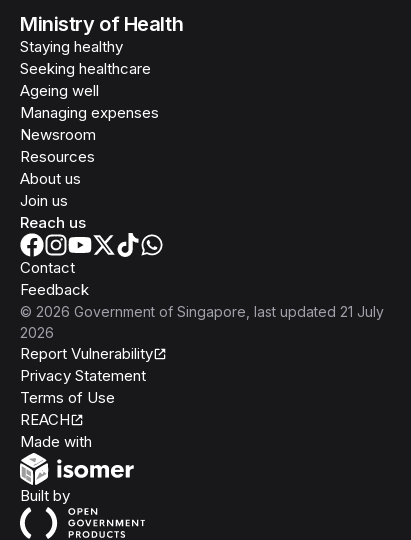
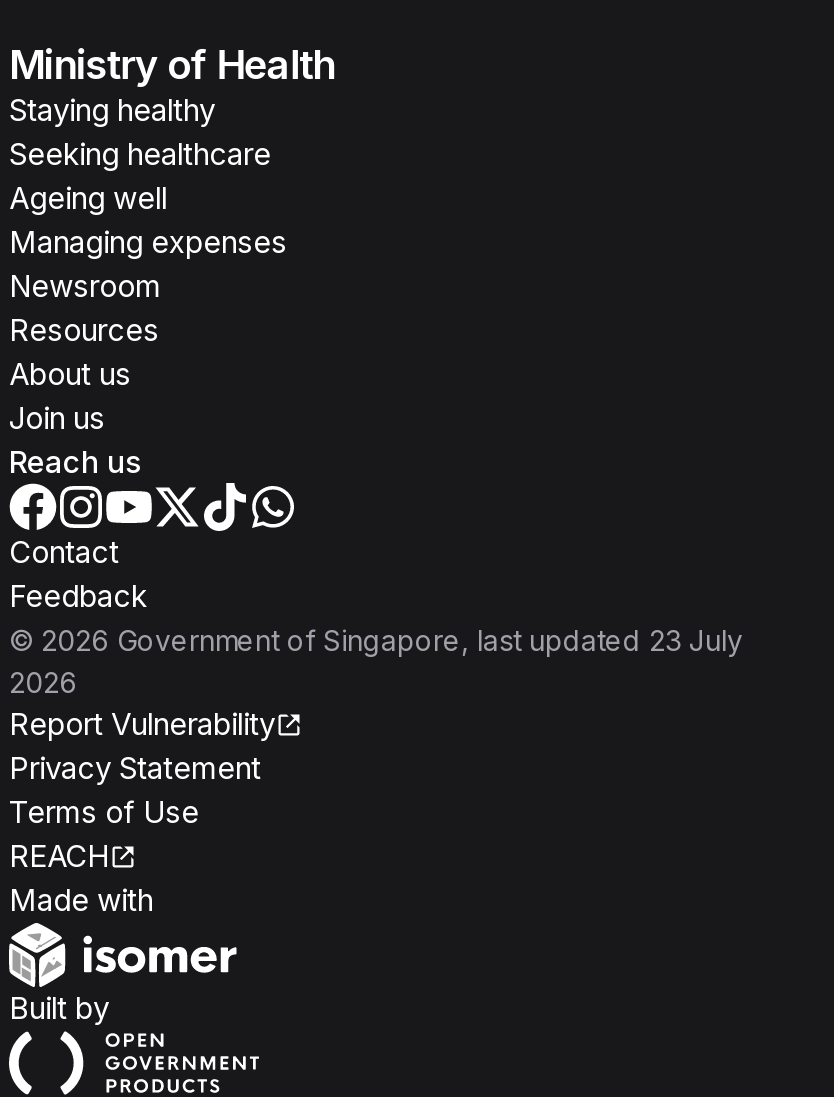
- © 2026 Government of Singapore, last updated 21 July
+ © 2026 Government of Singapore, last updated 23 July
